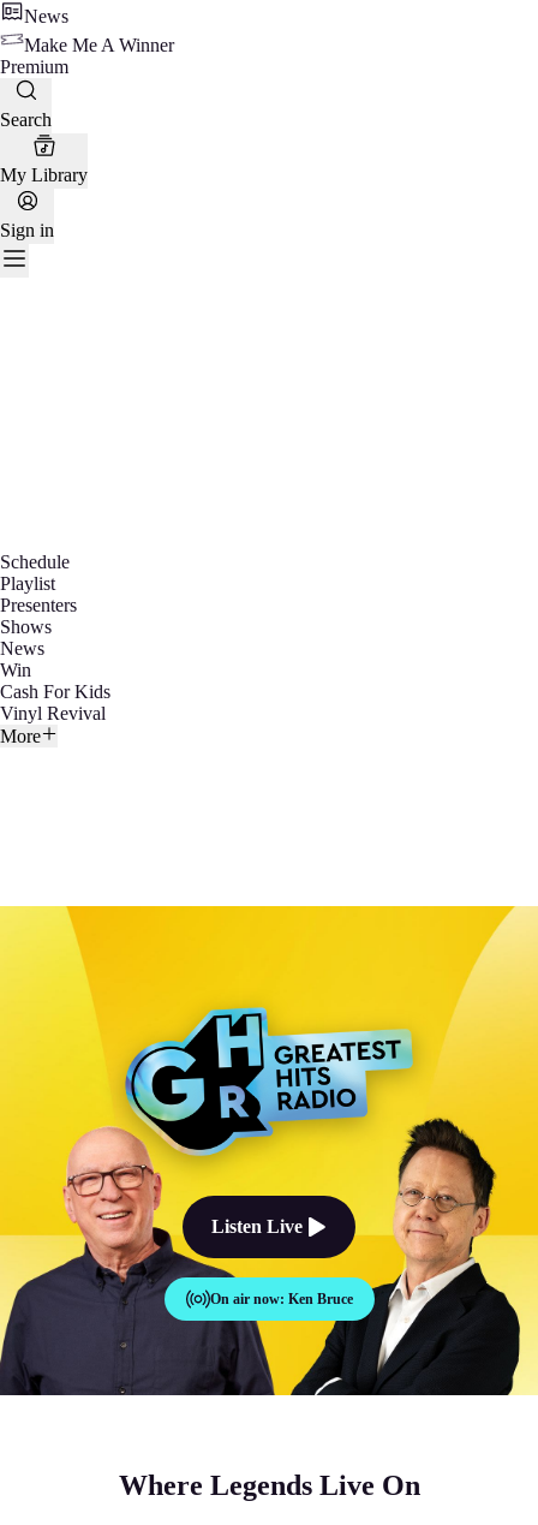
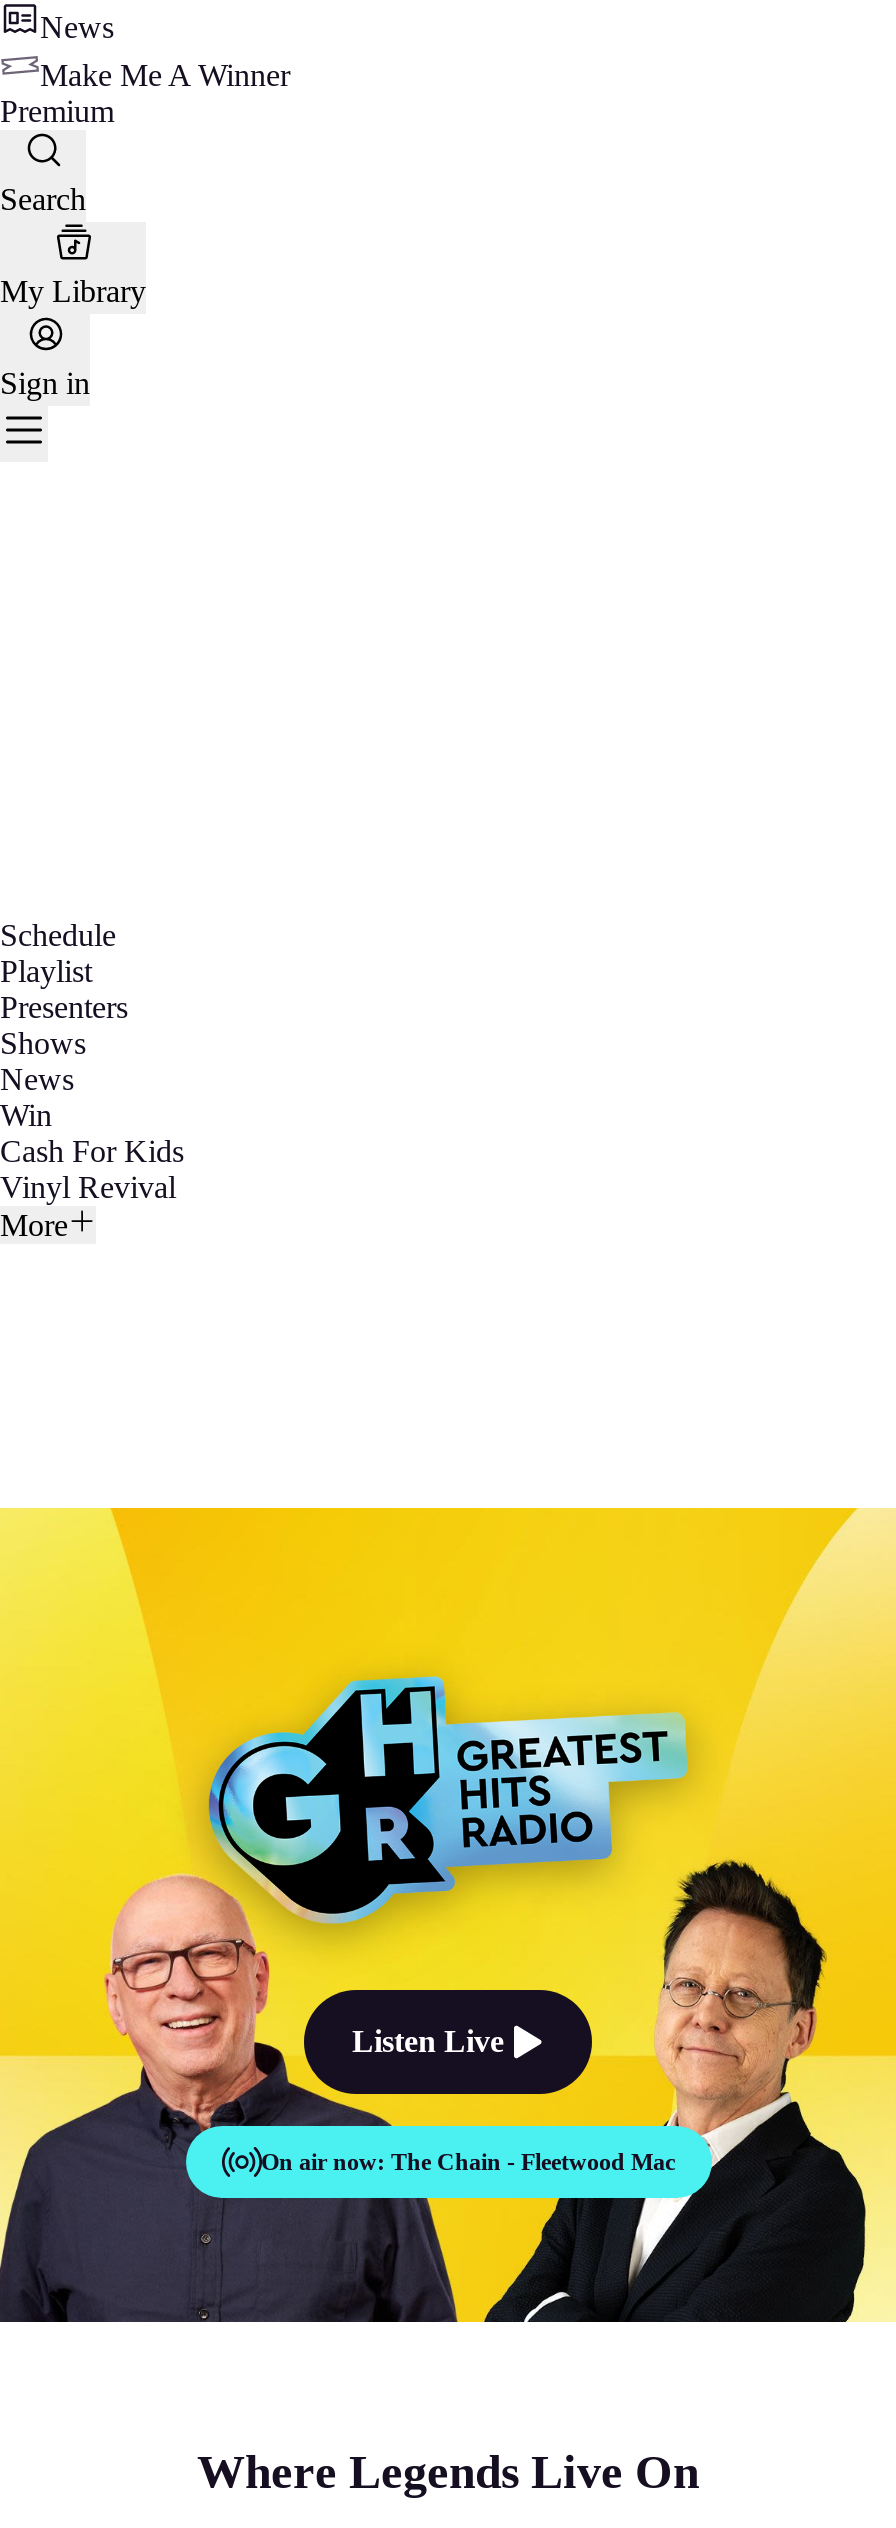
- [image]
- On air now: Ken Bruce
+ [image]
+ On air now: The Chain - Fleetwood Mac

- [image]
+ [image]
